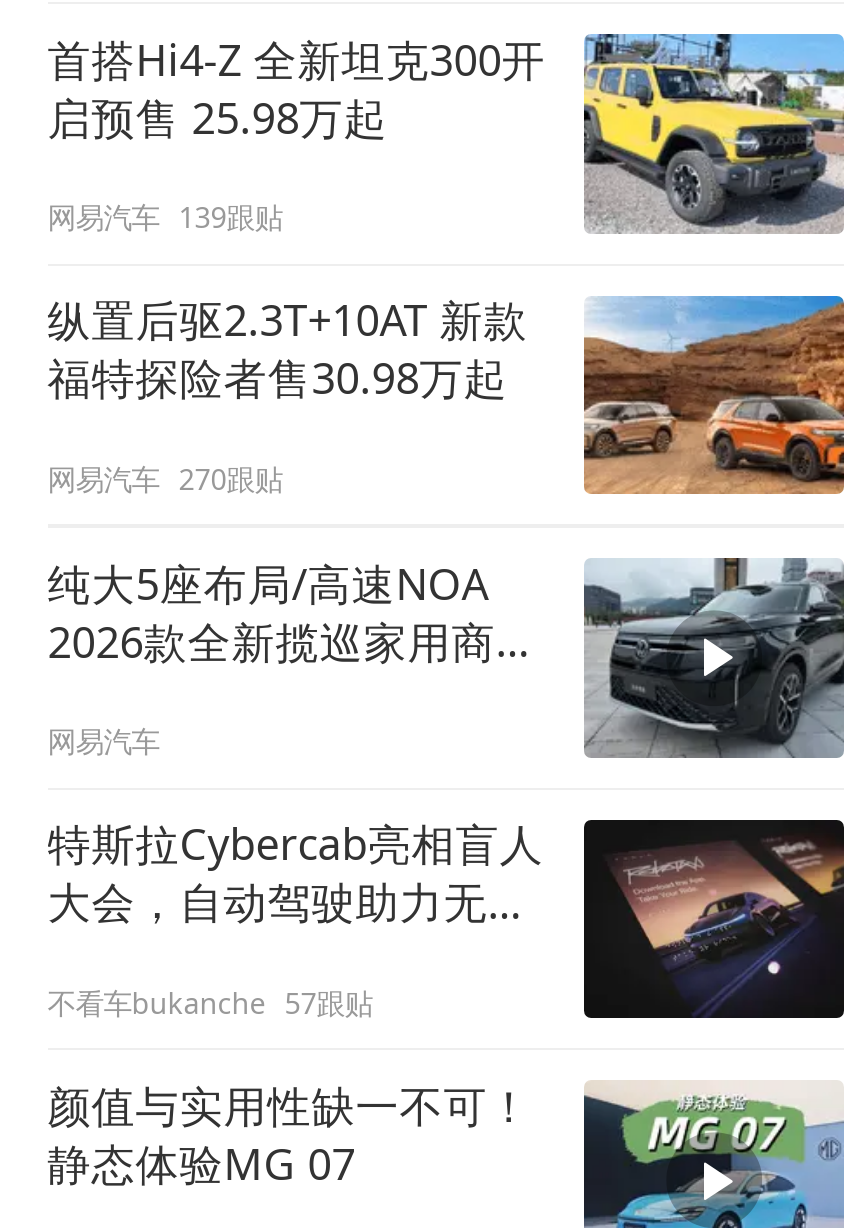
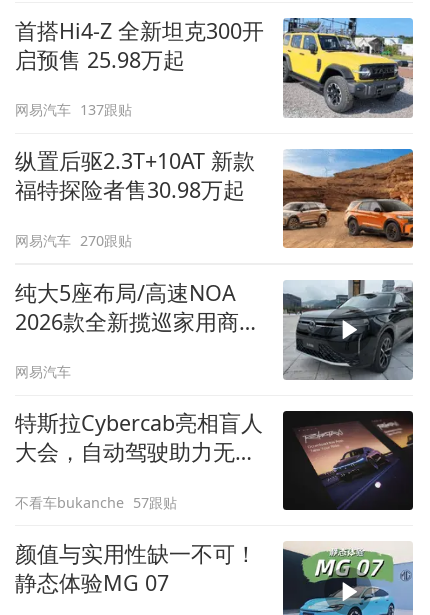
- 网易汽车 139跟贴
+ 网易汽车 137跟贴
